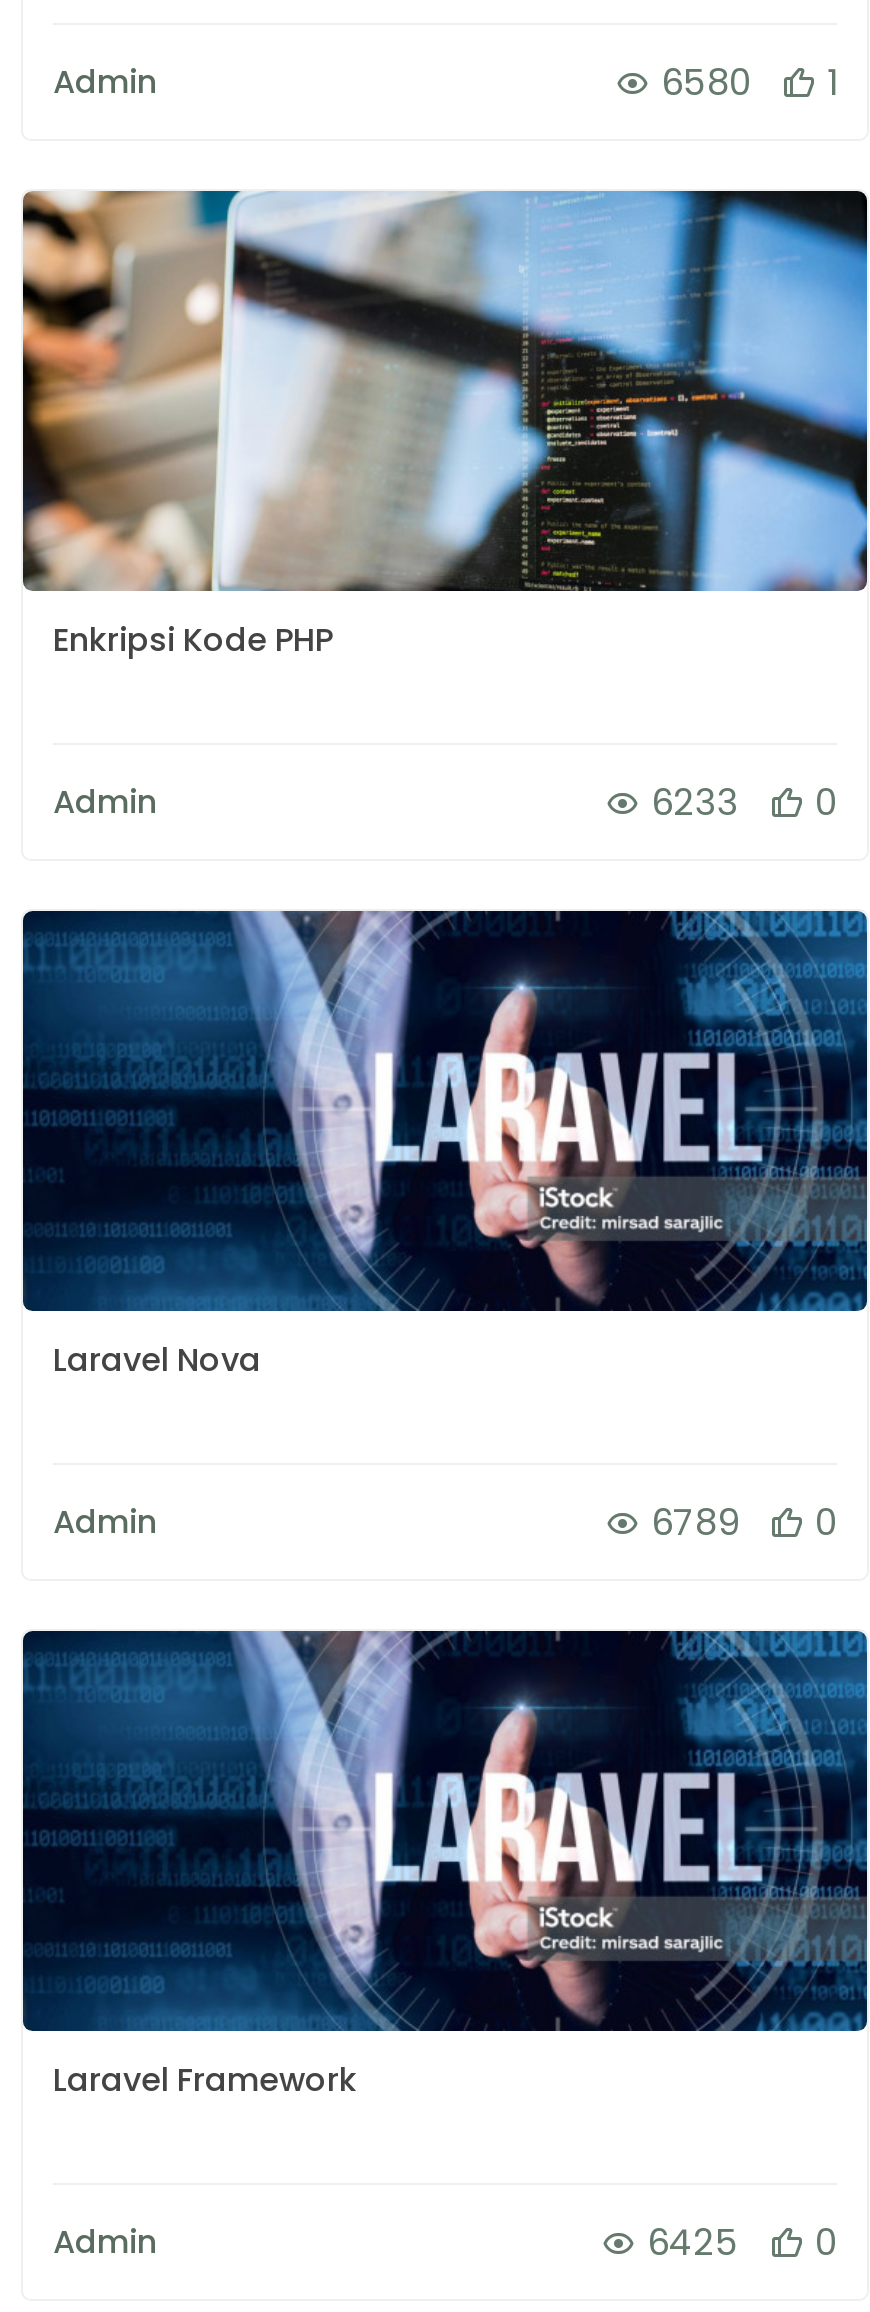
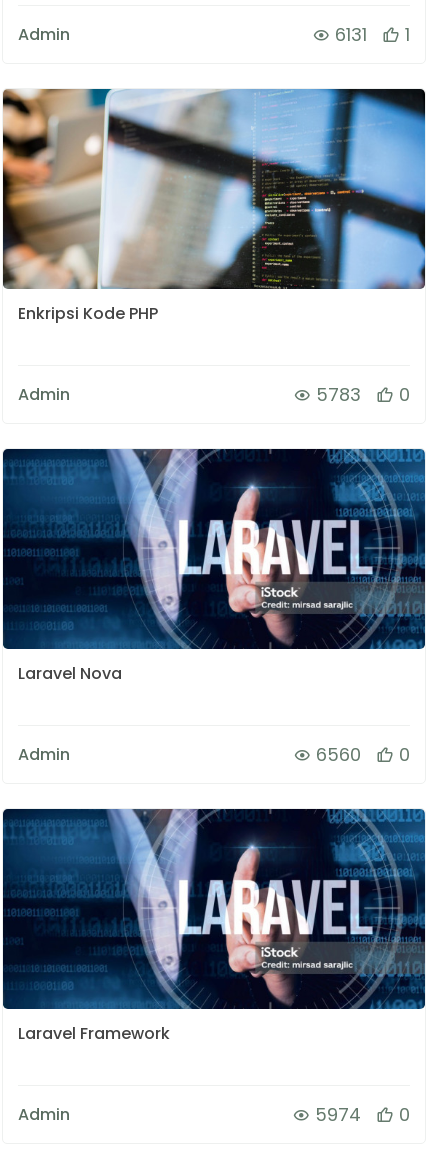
- 6580 1
+ 6131 1

- 6233 0
+ 5783 0

- 6789 0
+ 6560 0

- 6425 0
+ 5974 0
